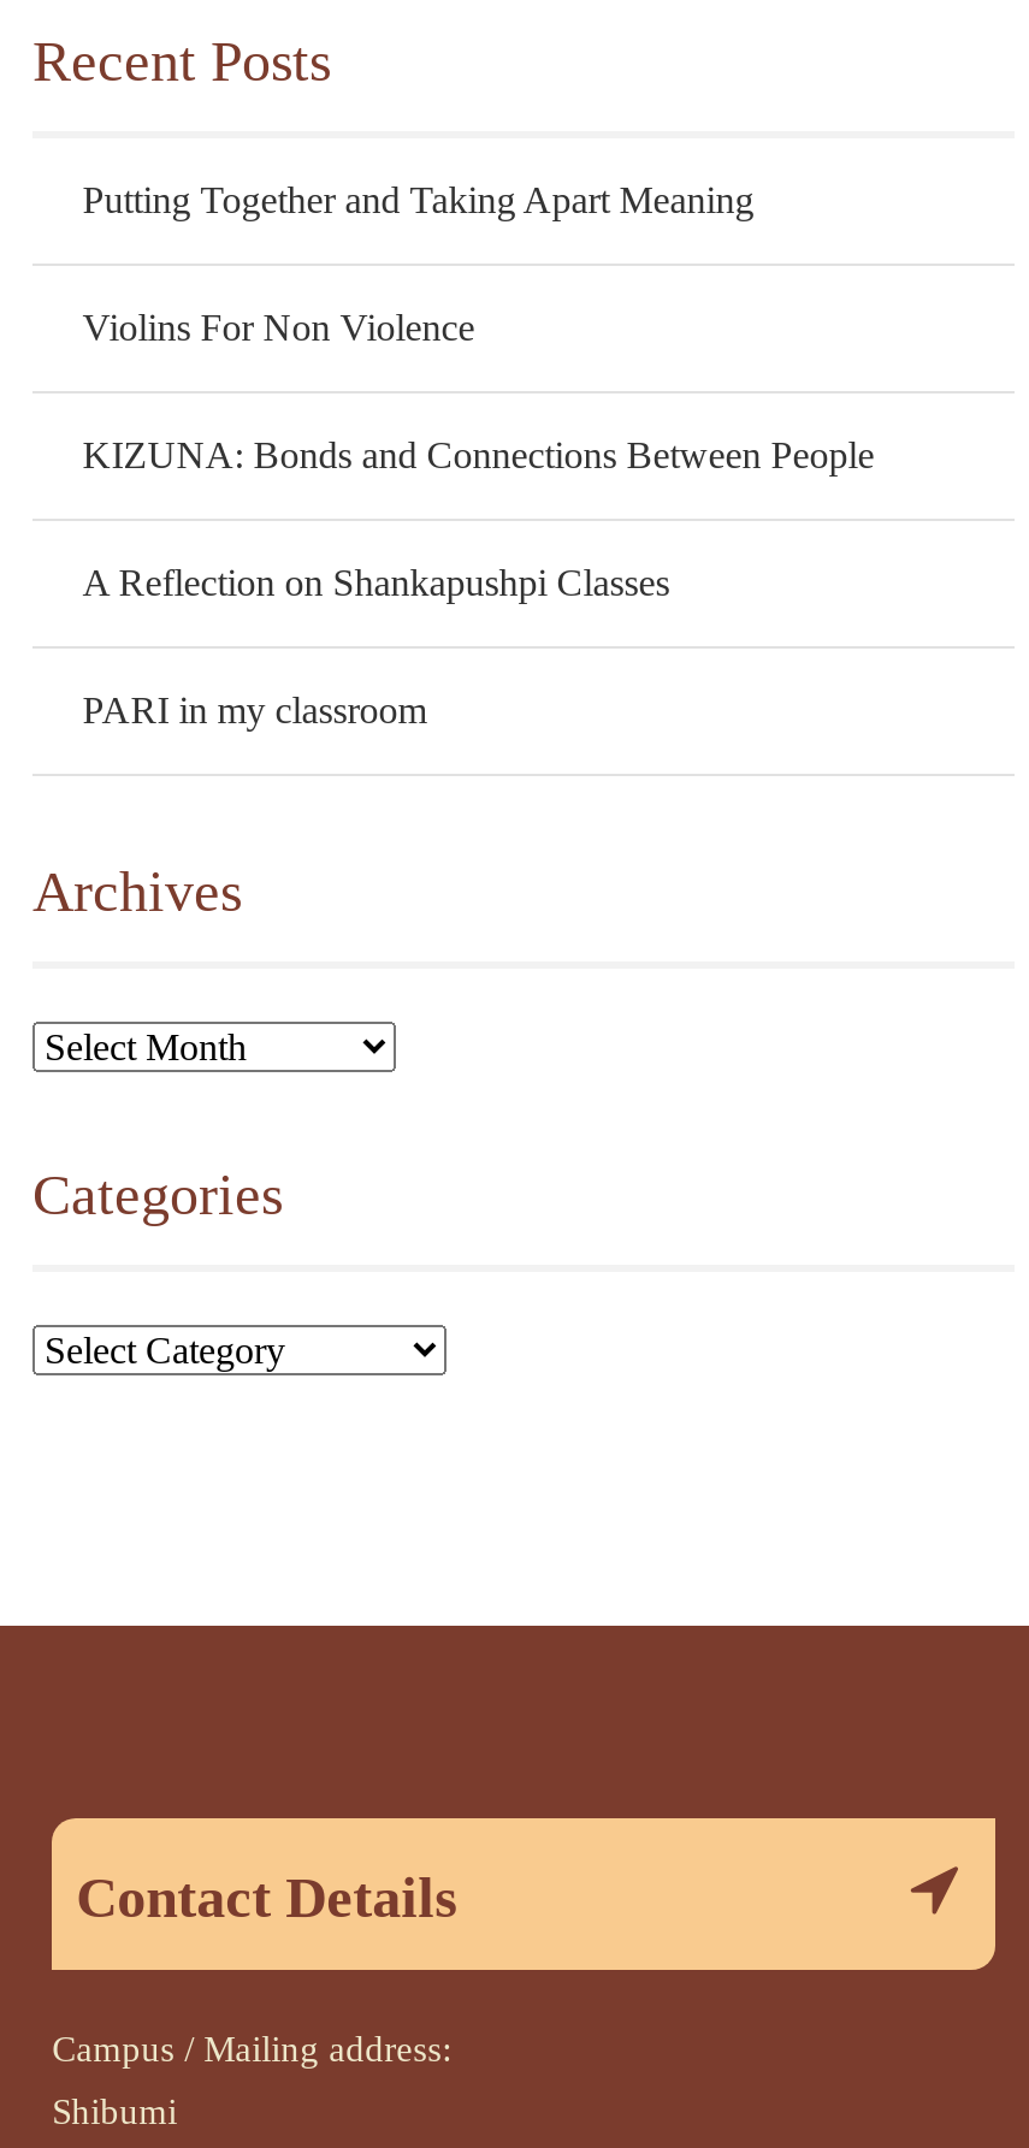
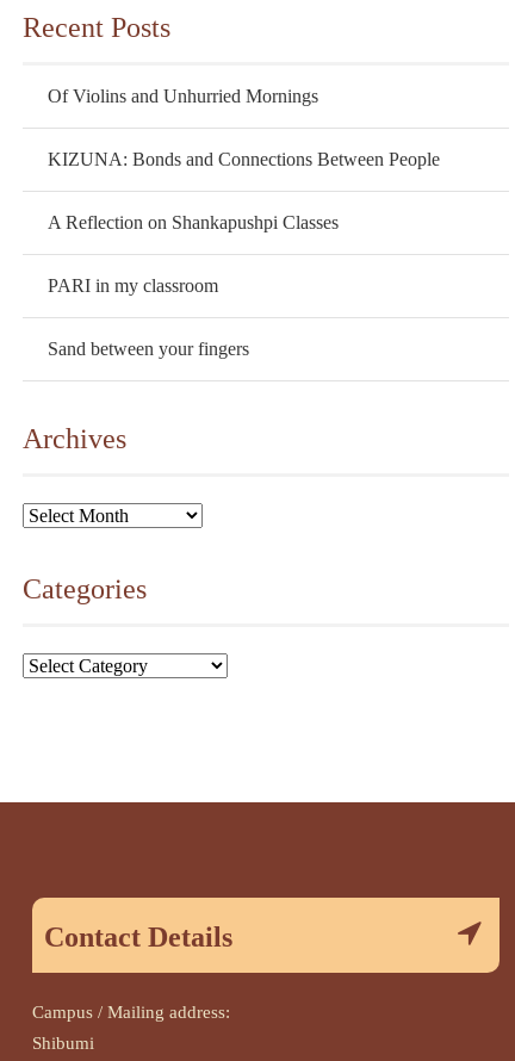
- Putting Together and Taking Apart Meaning
- Violins For Non Violence
+ Of Violins and Unhurried Mornings

moved up: KIZUNA: Bonds and Connections Between People | A Reflection on Shankapushpi Classes | PARI in my classroom

+ Sand between your fingers
